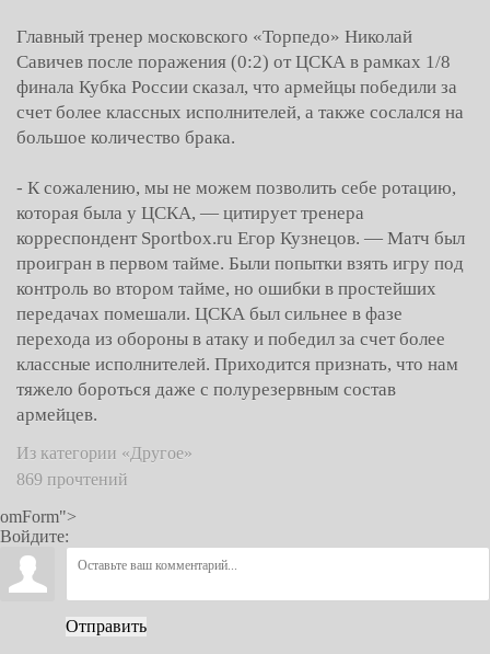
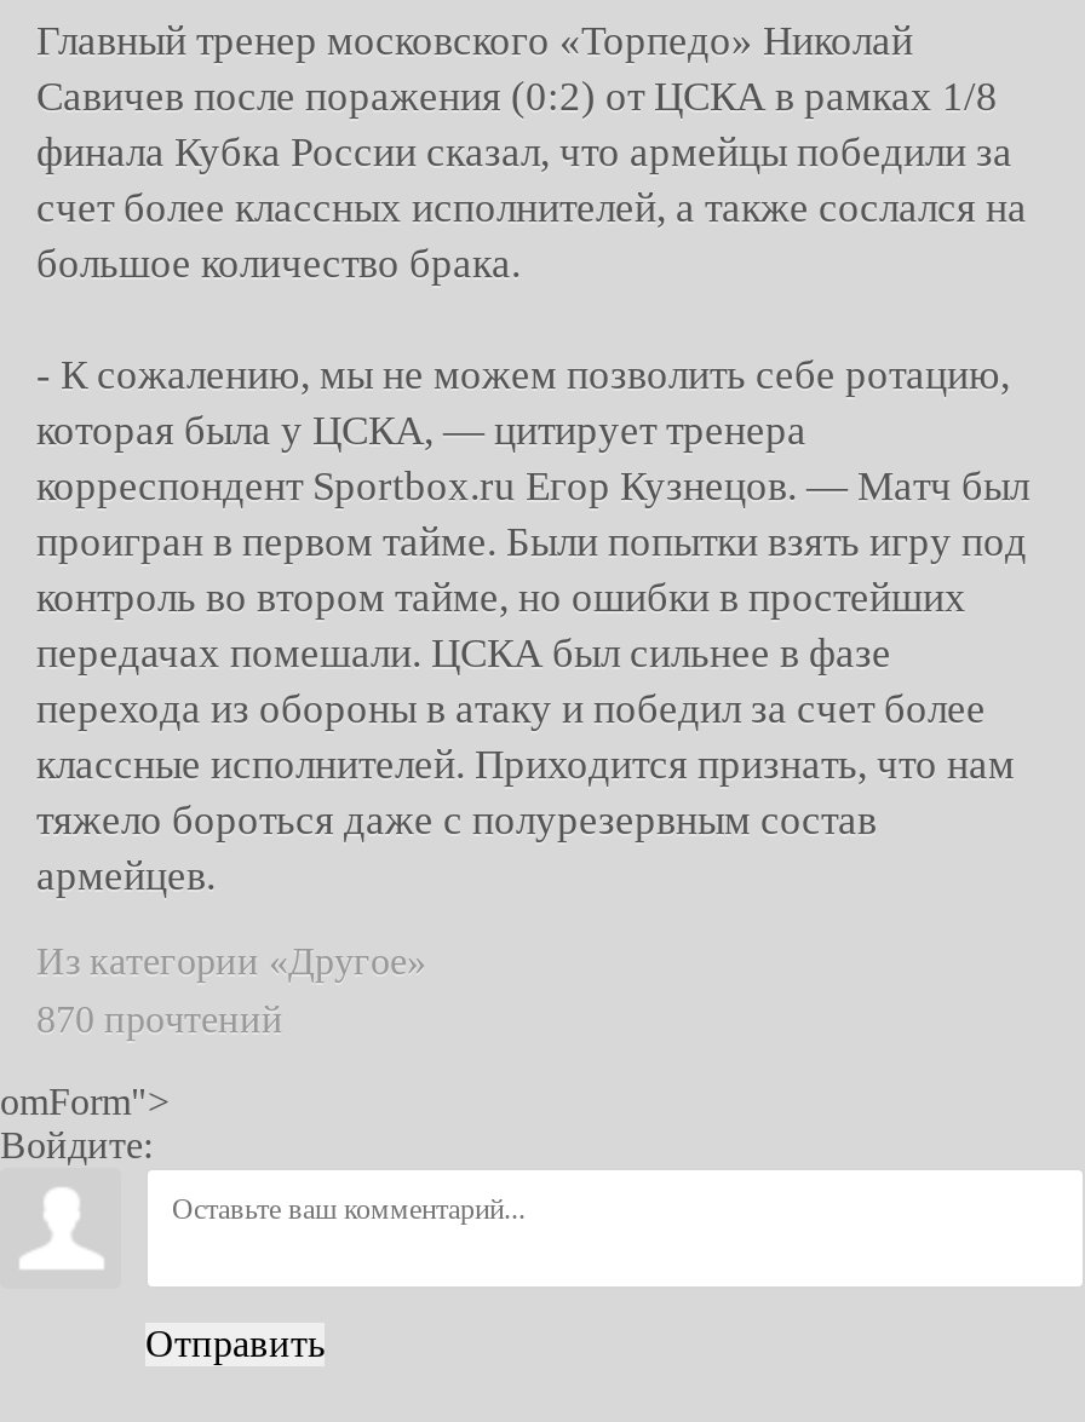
- 869 прочтений
+ 870 прочтений
